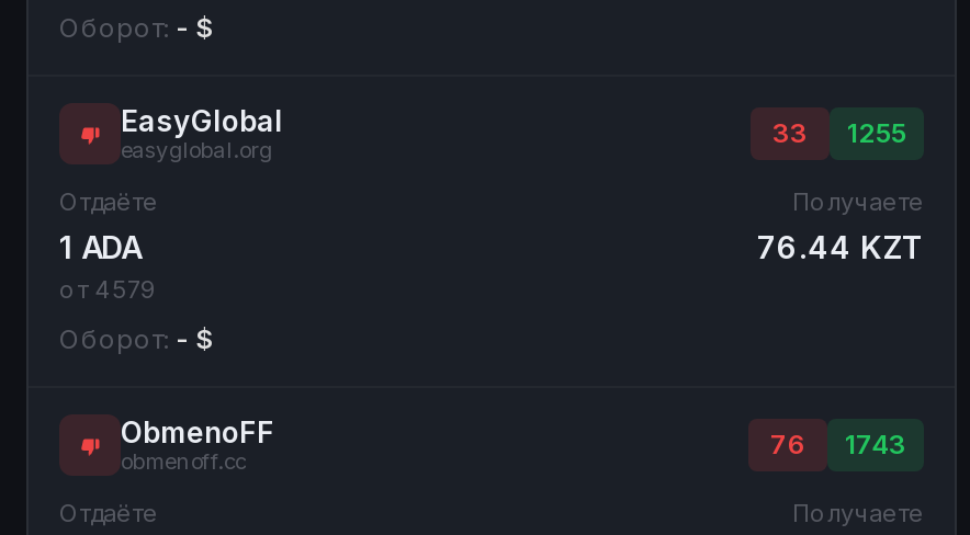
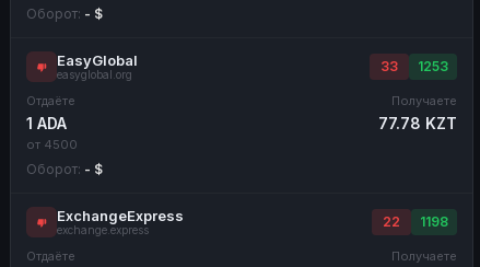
- 33 1255
+ 33 1253

- 76.44 KZT
+ 77.78 KZT

- от 4579
+ от 4500

- ObmenoFF
- obmenoff.cc
+ ExchangeExpress
+ exchange.express

- 76
- 1743
+ 22
+ 1198
